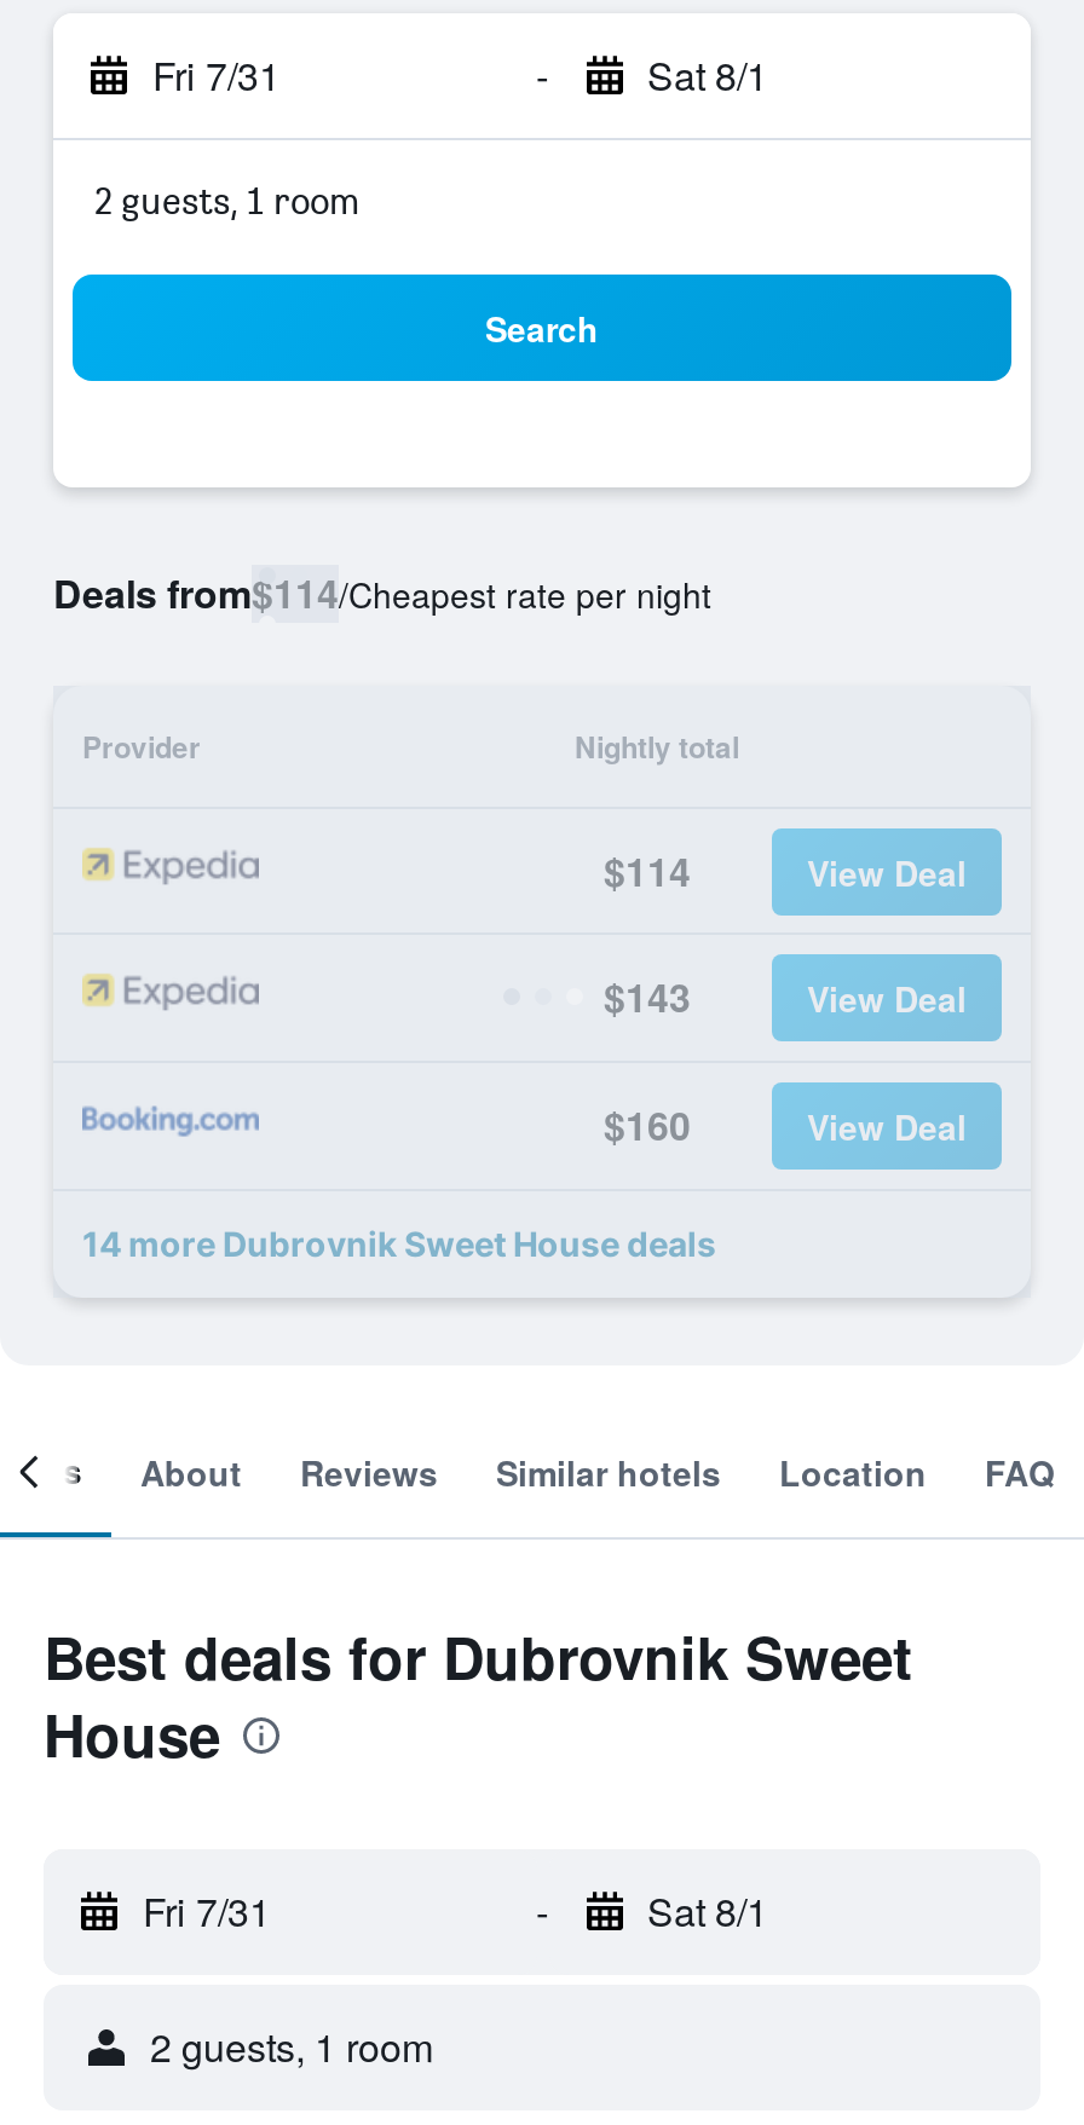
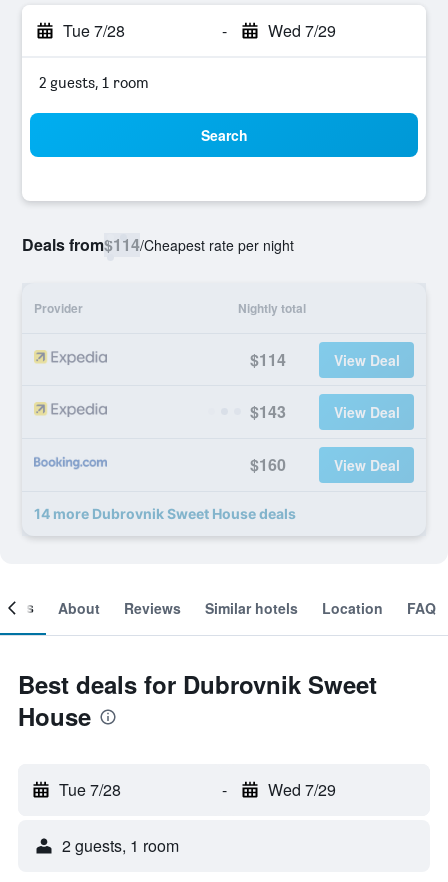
- Fri 7/31
+ Tue 7/28

- Sat 8/1
+ Wed 7/29

- Fri 7/31
+ Tue 7/28

- Sat 8/1
+ Wed 7/29
